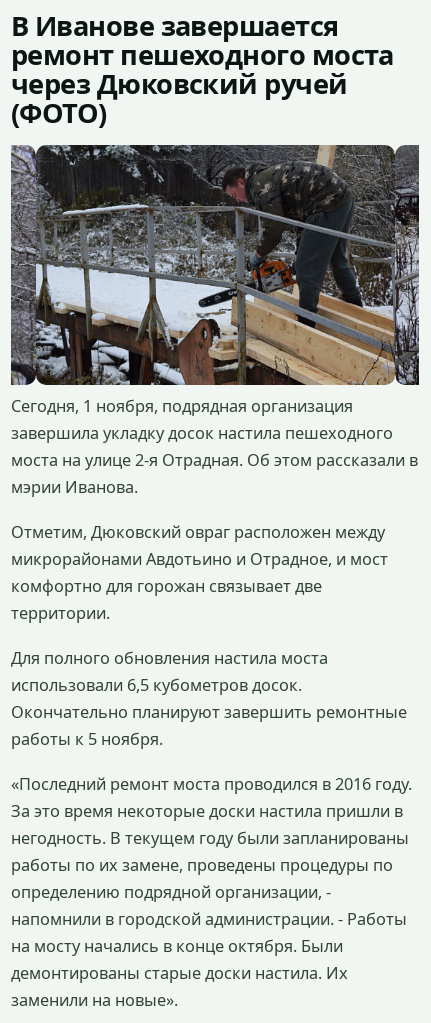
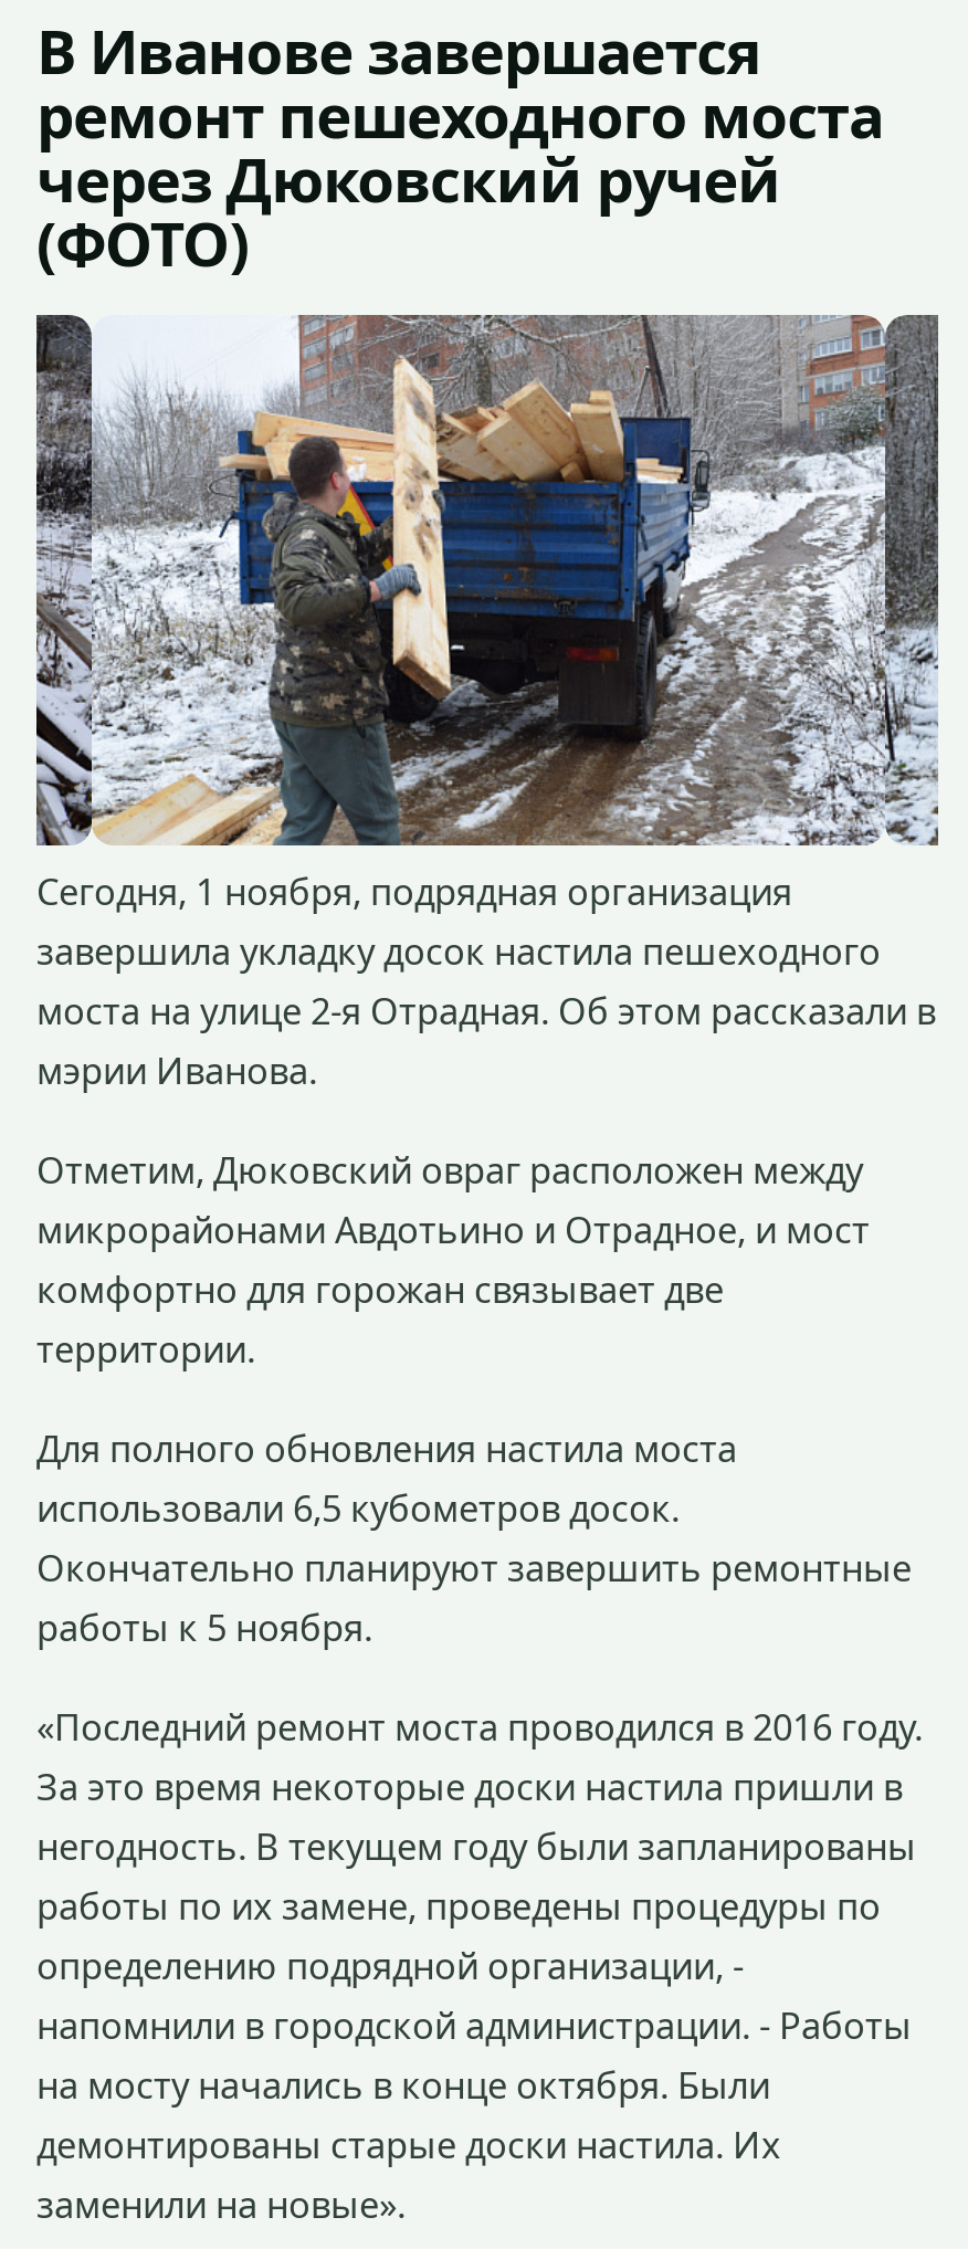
- [image]
+ [image]
